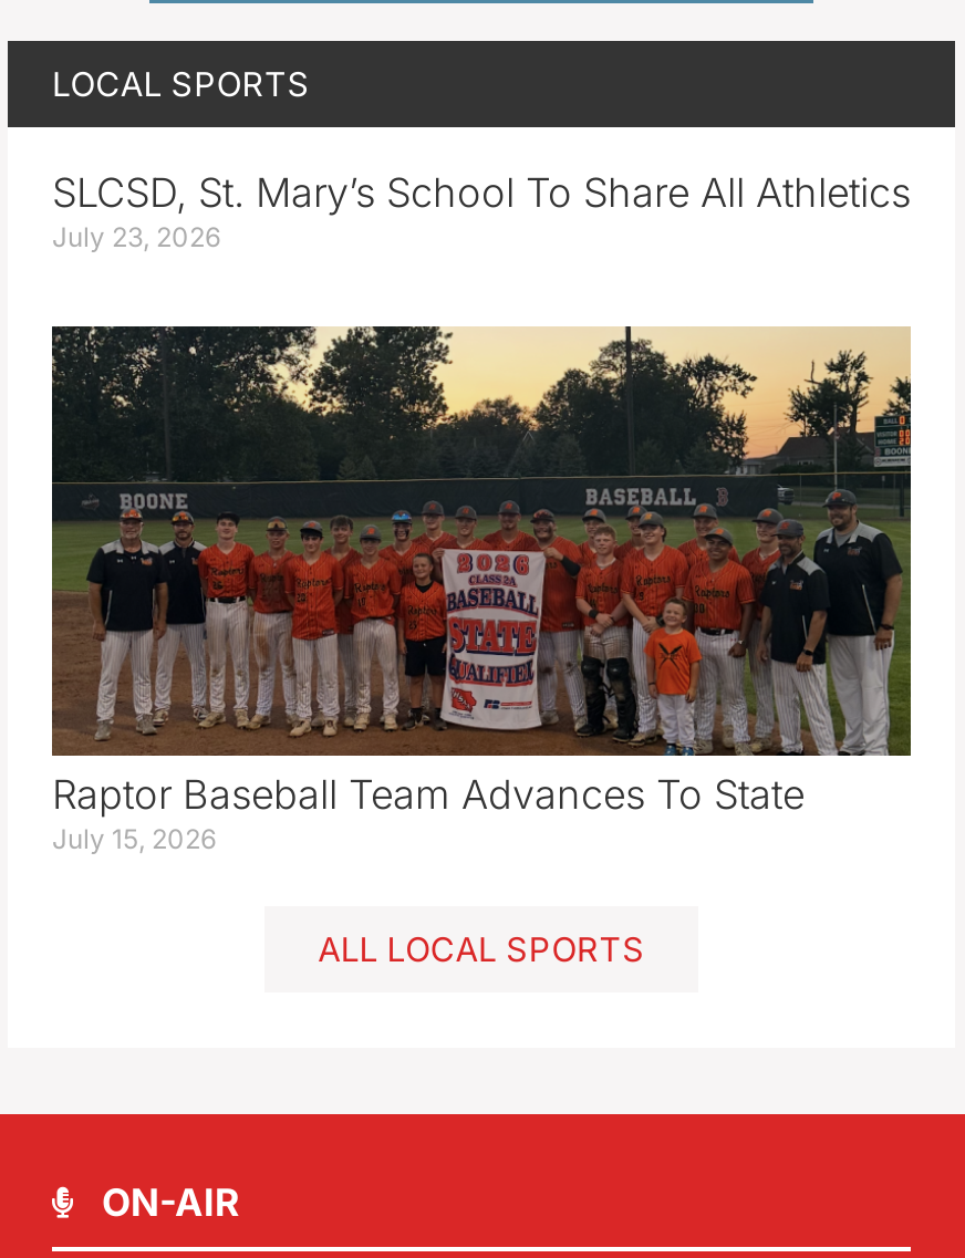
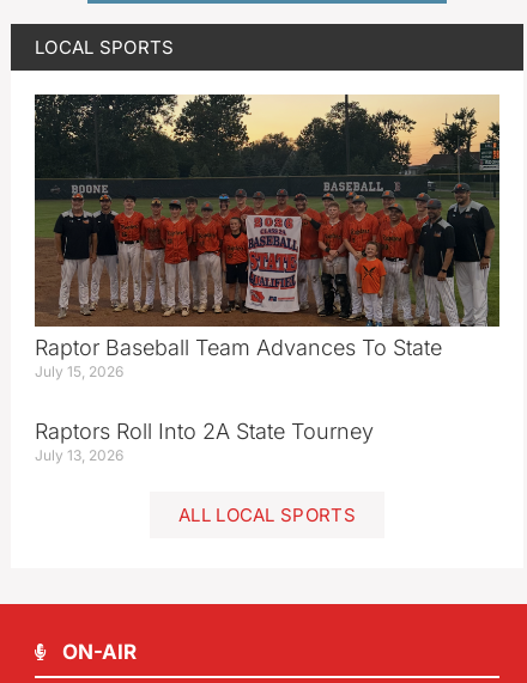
- SLCSD, St. Mary’s School To Share All Athletics
- July 23, 2026

moved up: [image] | Raptor Baseball Team Advances To State | July 15, 2026

+ Raptors Roll Into 2A State Tourney
+ July 13, 2026
